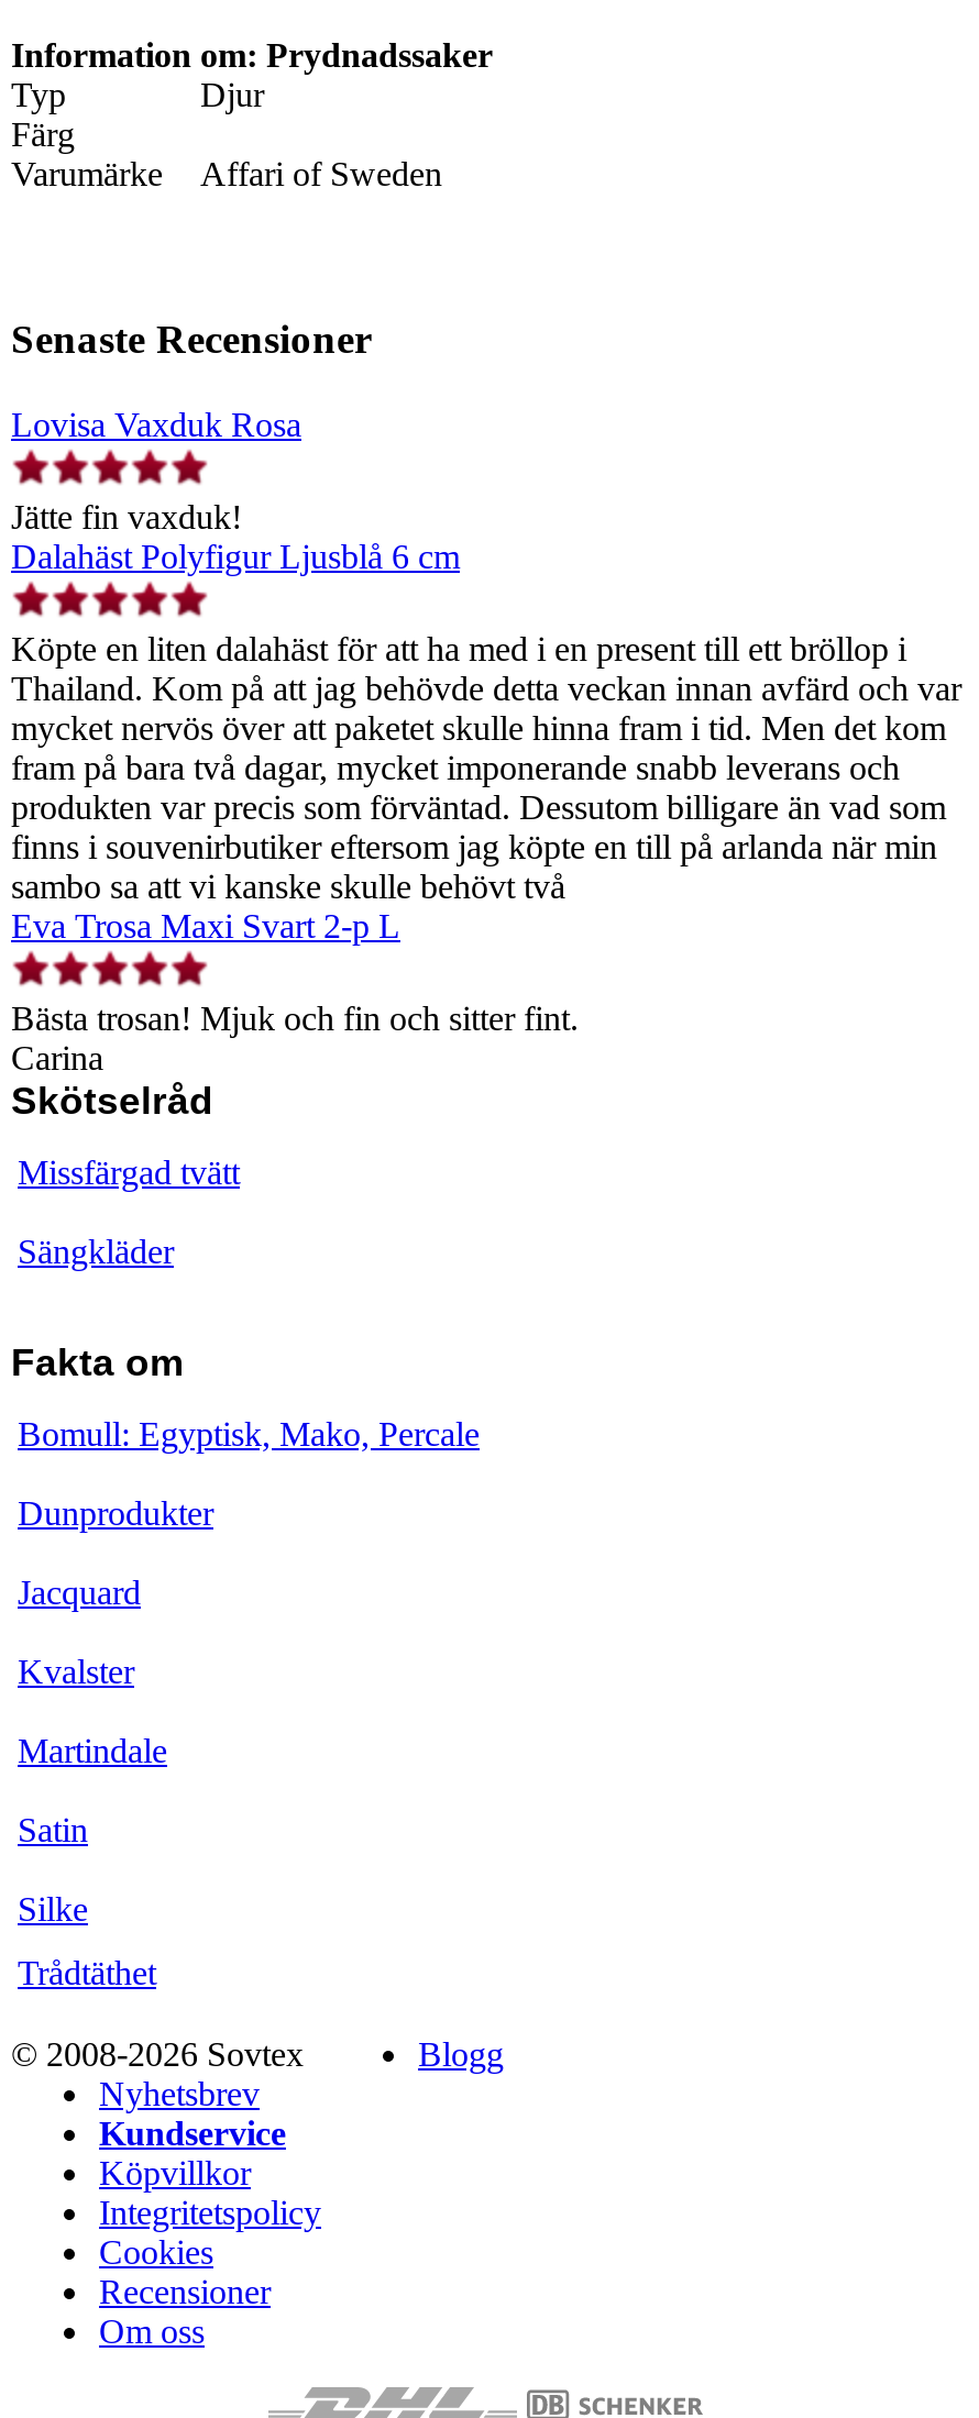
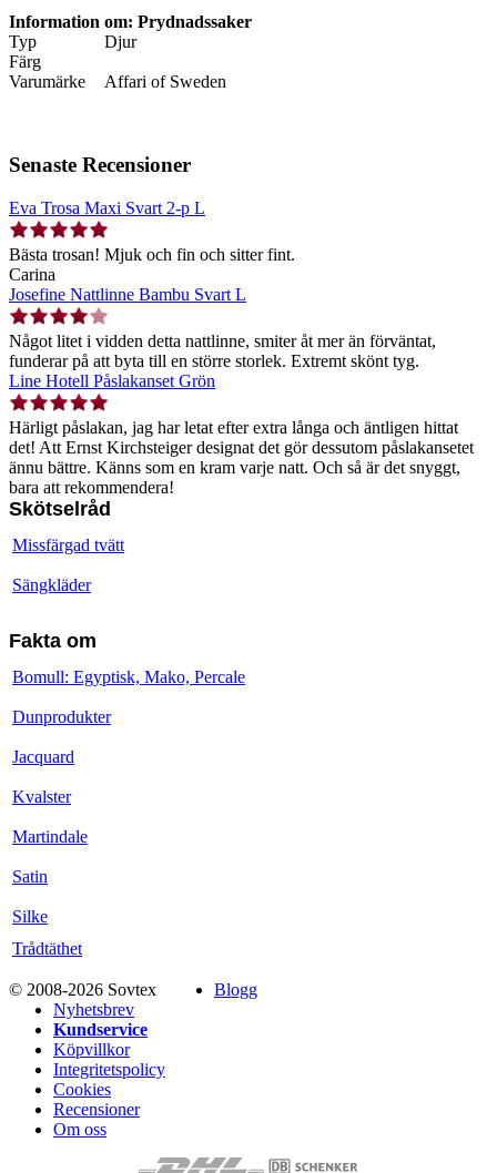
- Lovisa Vaxduk Rosa
- Jätte fin vaxduk!
- Dalahäst Polyfigur Ljusblå 6 cm
- Köpte en liten dalahäst för att ha med i en present till ett bröllop i
- Thailand. Kom på att jag behövde detta veckan innan avfärd och var
- mycket nervös över att paketet skulle hinna fram i tid. Men det kom
- fram på bara två dagar, mycket imponerande snabb leverans och
- produkten var precis som förväntad. Dessutom billigare än vad som
- finns i souvenirbutiker eftersom jag köpte en till på arlanda när min
- sambo sa att vi kanske skulle behövt två

moved up: Eva Trosa Maxi Svart 2-p L | Bästa trosan! Mjuk och fin och sitter fint. | Carina

+ Josefine Nattlinne Bambu Svart L
+ Något litet i vidden detta nattlinne, smiter åt mer än förväntat,
+ funderar på att byta till en större storlek. Extremt skönt tyg.
+ Line Hotell Påslakanset Grön
+ Härligt påslakan, jag har letat efter extra långa och äntligen hittat
+ det! Att Ernst Kirchsteiger designat det gör dessutom påslakansetet
+ ännu bättre. Känns som en kram varje natt. Och så är det snyggt,
+ bara att rekommendera!
